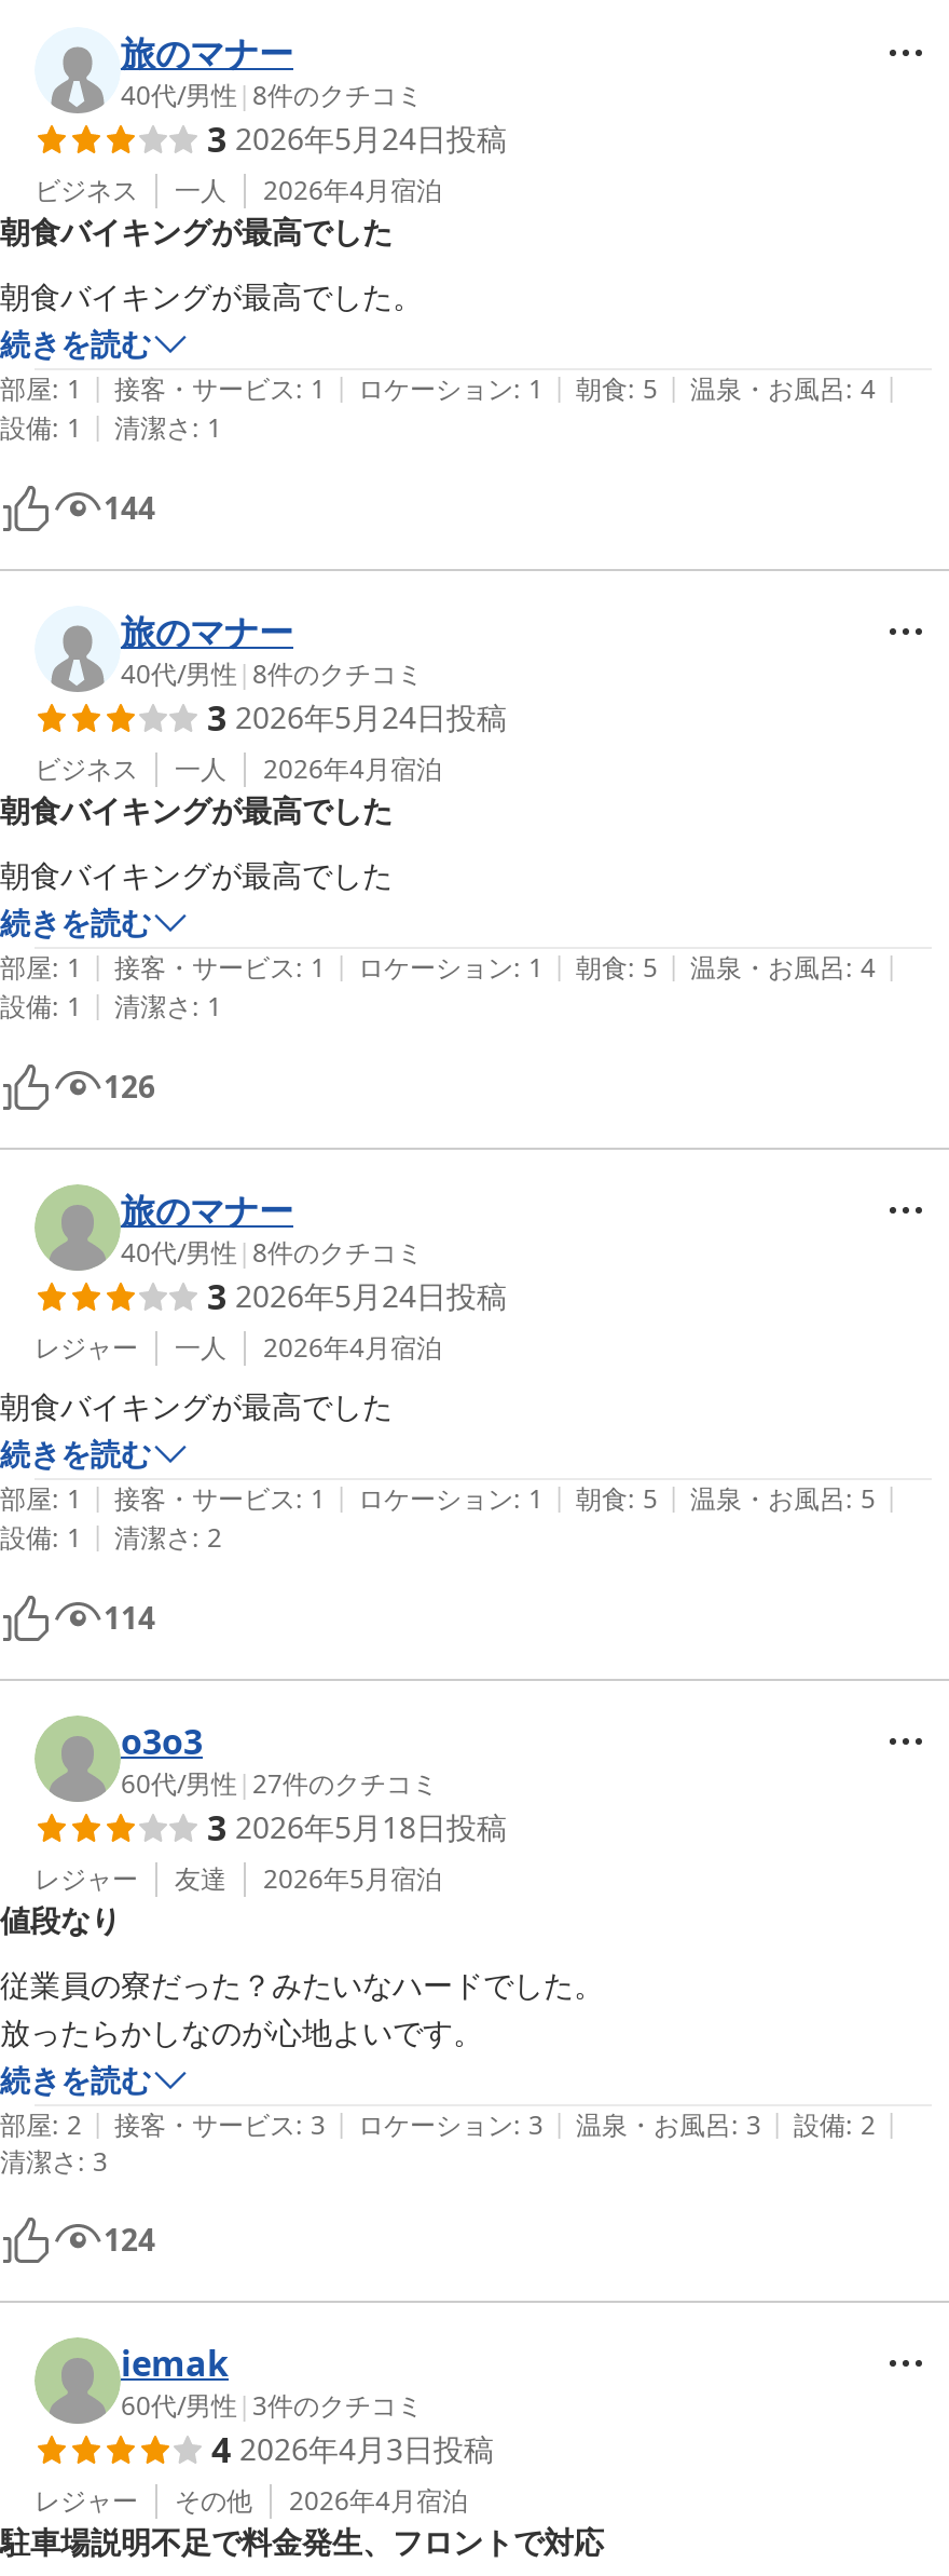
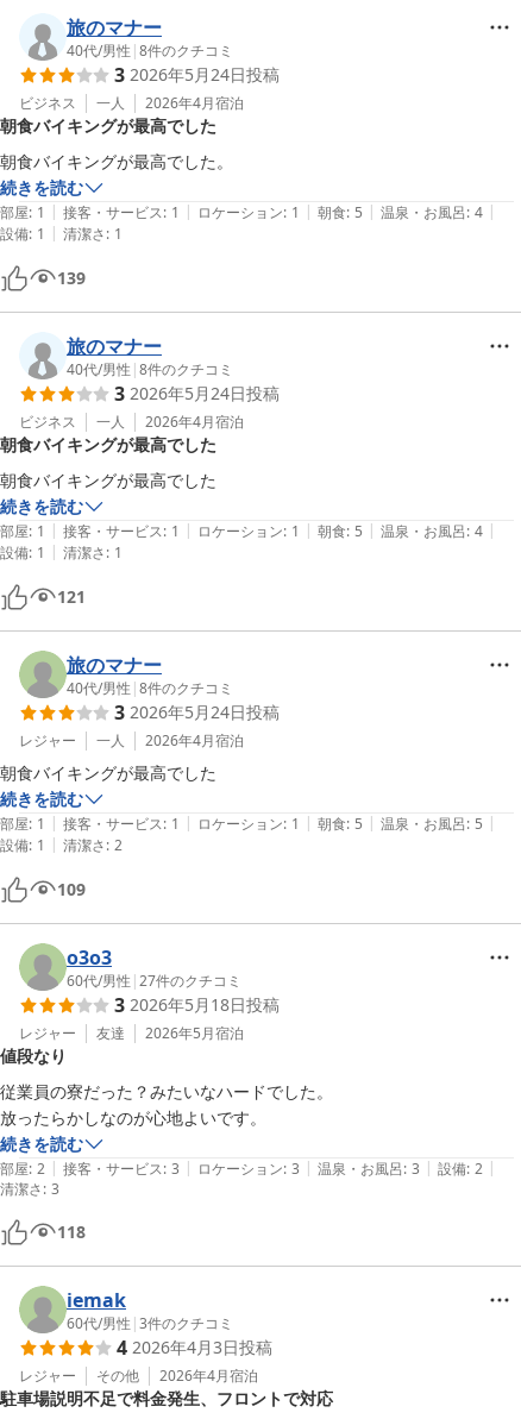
- 144
+ 139

- 126
+ 121

- 114
+ 109

- 124
+ 118
